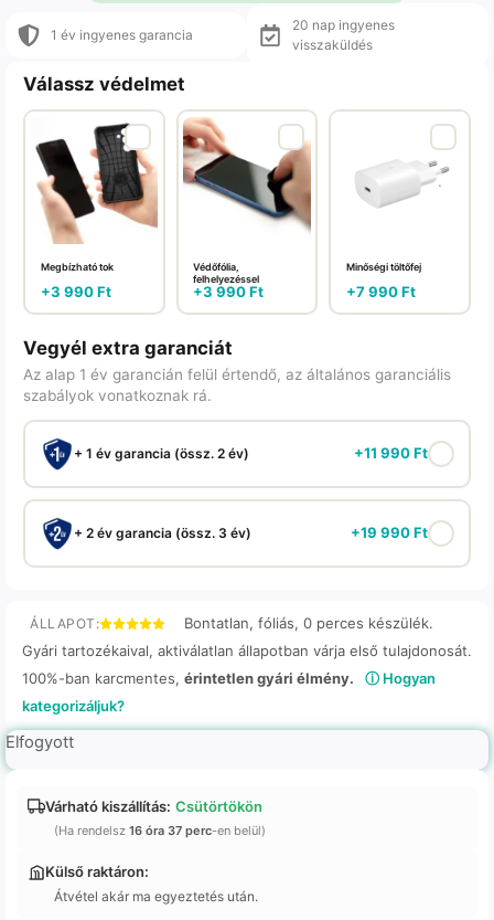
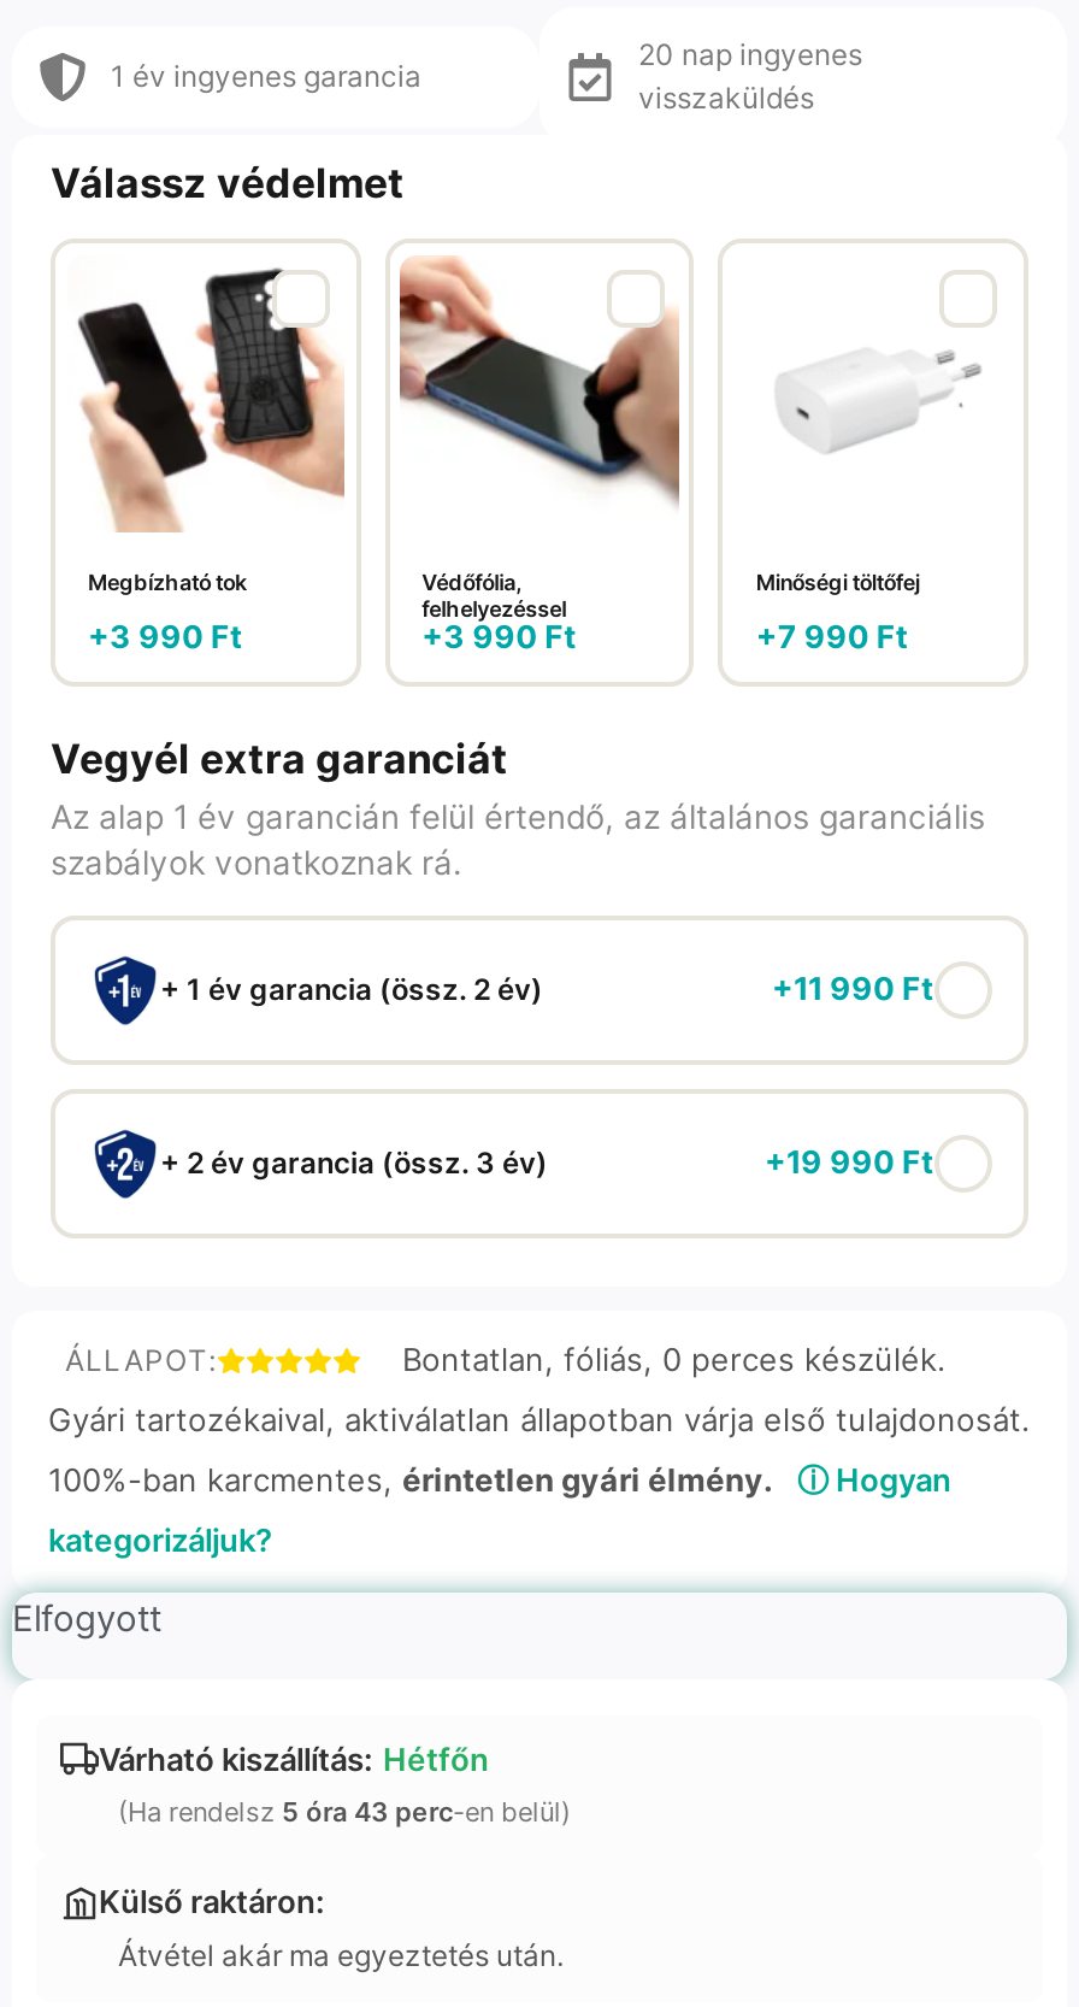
- Várható kiszállítás: Csütörtökön
+ Várható kiszállítás: Hétfőn

- (Ha rendelsz 16 óra 37 perc-en belül)
+ (Ha rendelsz 5 óra 43 perc-en belül)
